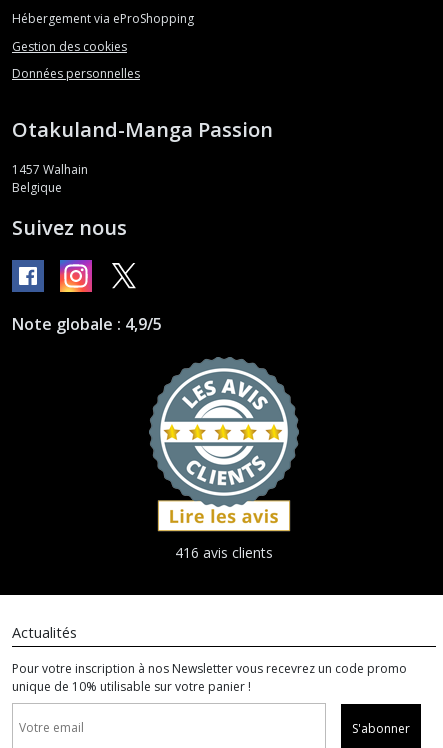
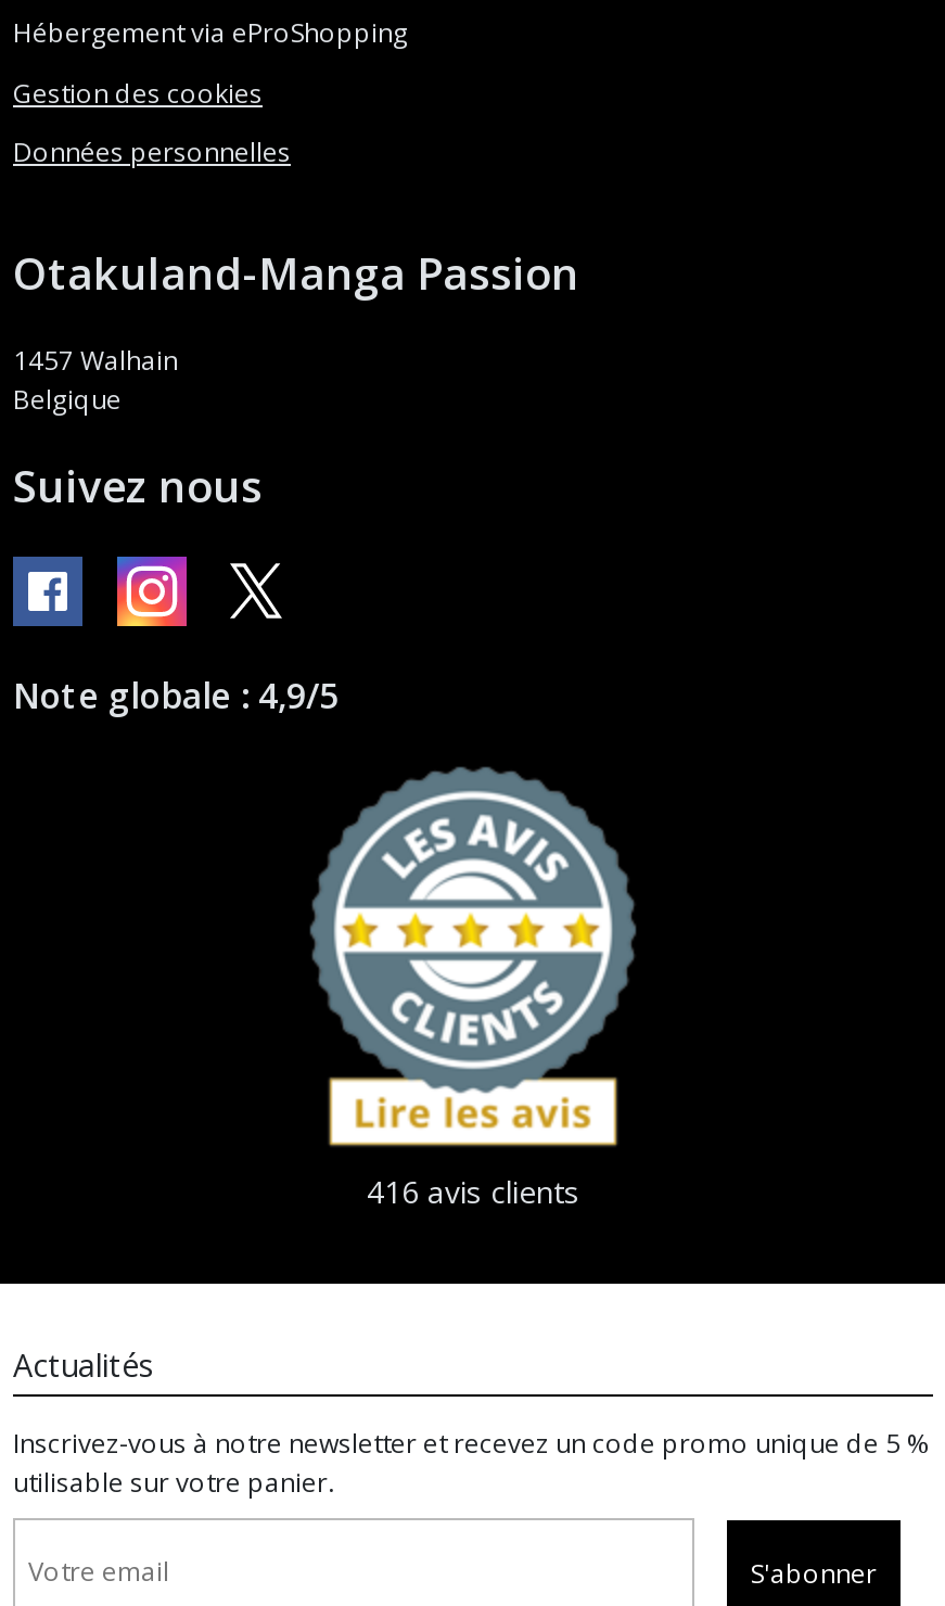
- Pour votre inscription à nos Newsletter vous recevrez un code promo
- unique de 10% utilisable sur votre panier !
+ Inscrivez-vous à notre newsletter et recevez un code promo unique de 5 %
+ utilisable sur votre panier.
